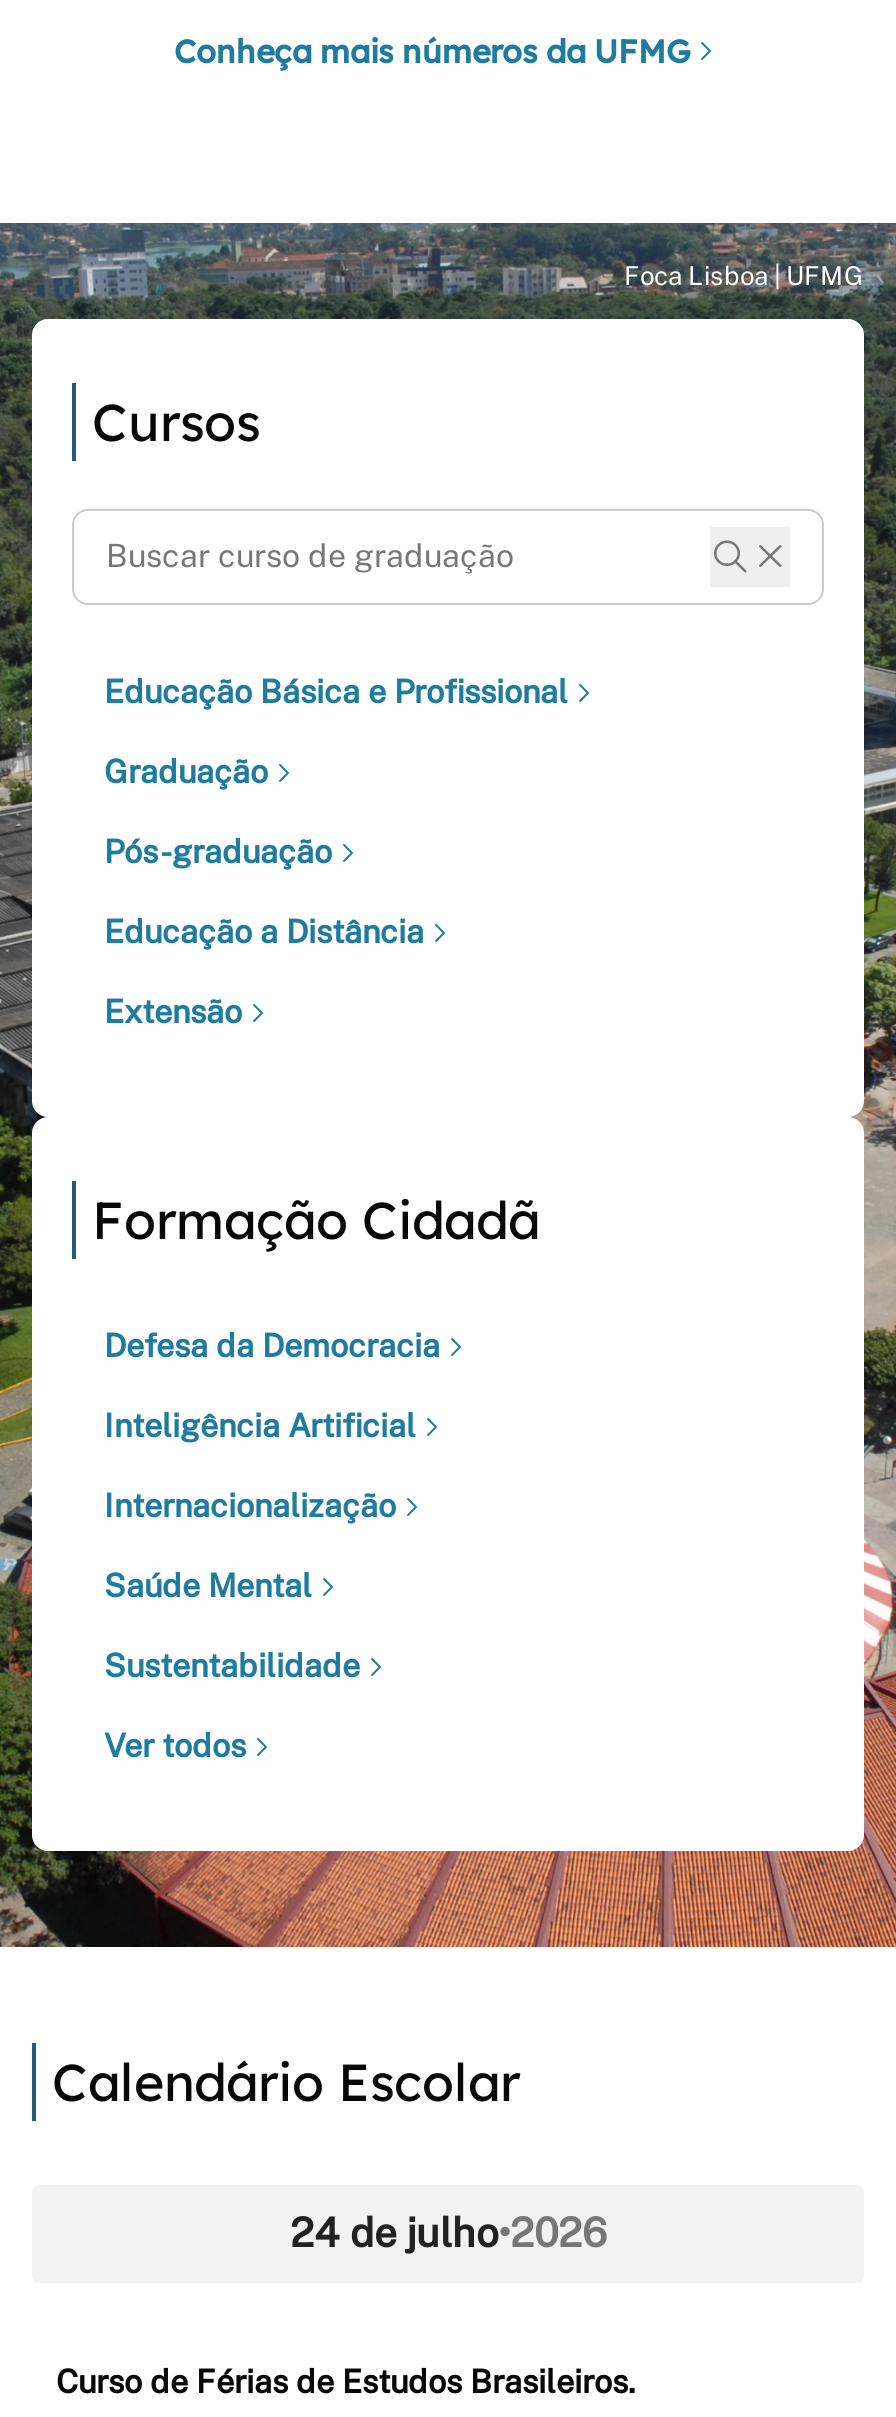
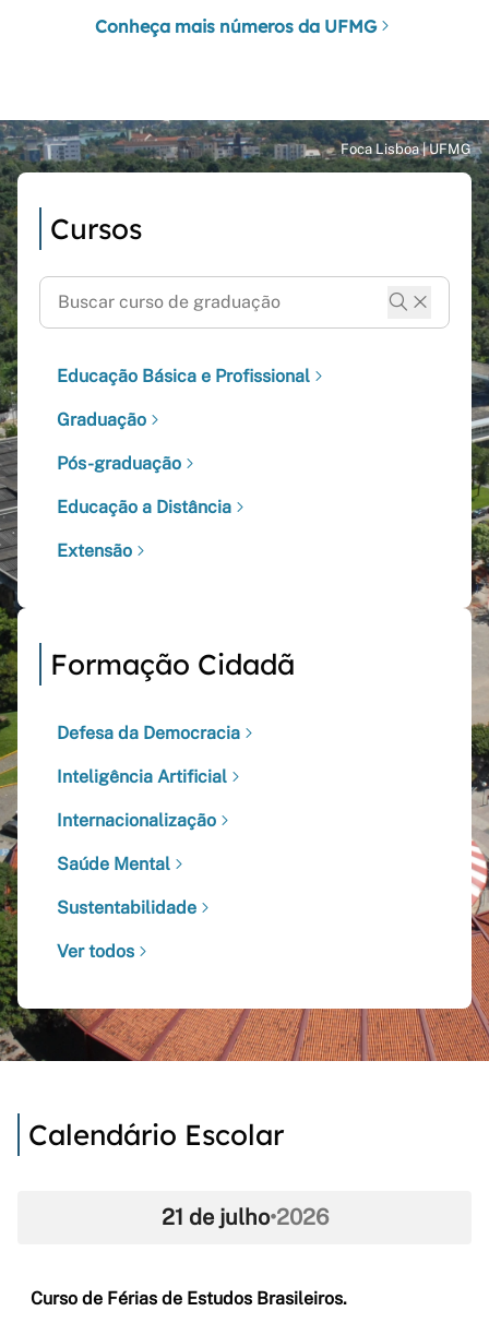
- 24 de julho•2026
+ 21 de julho•2026
